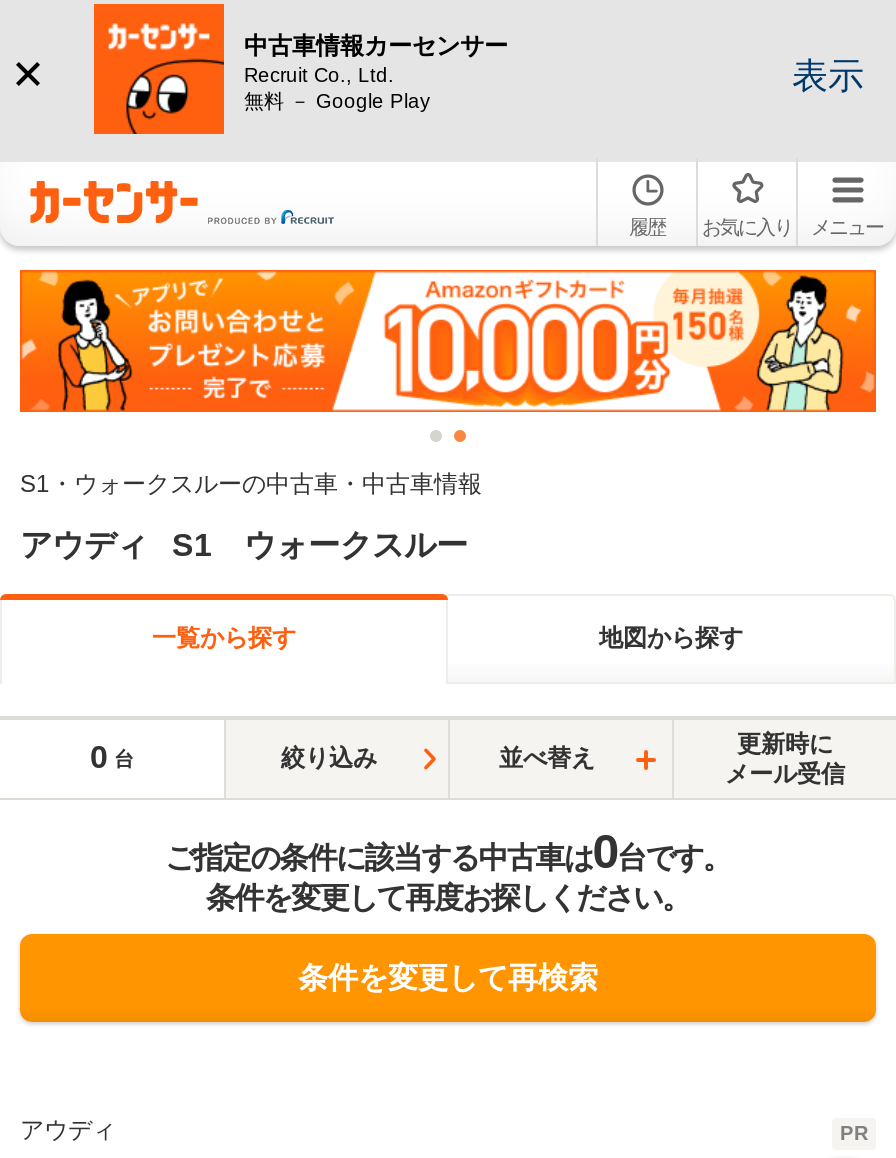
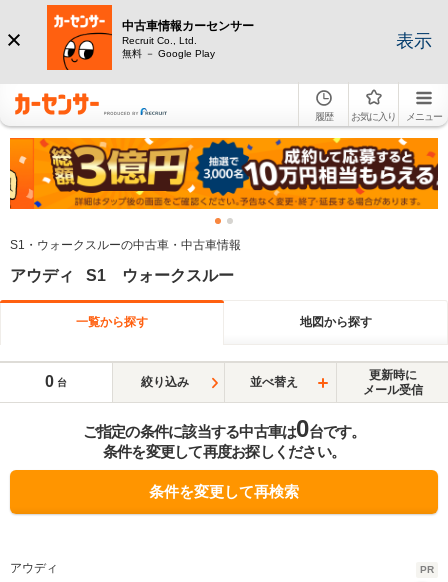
- [image]
+ [image]
